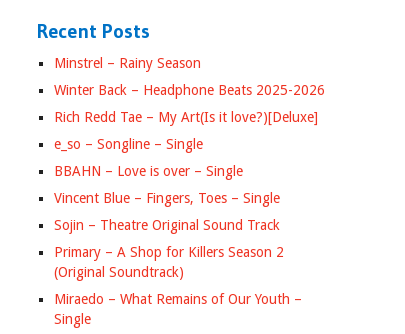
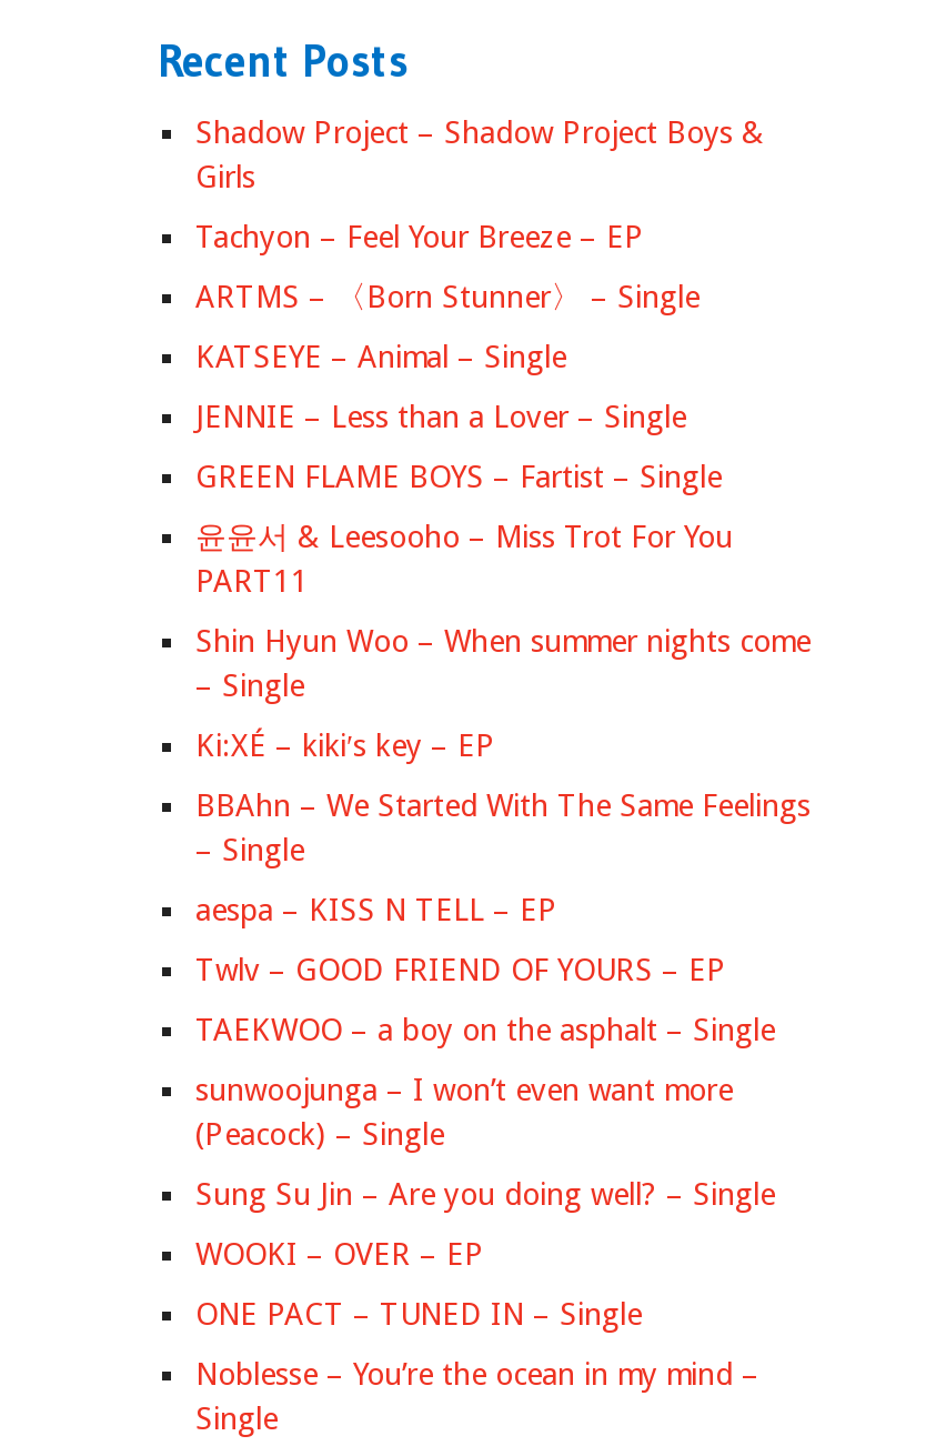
- Minstrel – Rainy Season
- Winter Back – Headphone Beats 2025-2026
- Rich Redd Tae – My Art(Is it love?)[Deluxe]
- e_so – Songline – Single
- BBAHN – Love is over – Single
- Vincent Blue – Fingers, Toes – Single
- Sojin – Theatre Original Sound Track
- Primary – A Shop for Killers Season 2
- (Original Soundtrack)
- Miraedo – What Remains of Our Youth –
+ Shadow Project – Shadow Project Boys &
+ Girls
+ Tachyon – Feel Your Breeze – EP
+ ARTMS – 〈Born Stunner〉 – Single
+ KATSEYE – Animal – Single
+ JENNIE – Less than a Lover – Single
+ GREEN FLAME BOYS – Fartist – Single
+ 윤윤서 & Leesooho – Miss Trot For You
+ PART11
+ Shin Hyun Woo – When summer nights come
+ – Single
+ Ki:XÉ – kiki′s key – EP
+ BBAhn – We Started With The Same Feelings
+ – Single
+ aespa – KISS N TELL – EP
+ Twlv – GOOD FRIEND OF YOURS – EP
+ TAEKWOO – a boy on the asphalt – Single
+ sunwoojunga – I won’t even want more
+ (Peacock) – Single
+ Sung Su Jin – Are you doing well? – Single
+ WOOKI – OVER – EP
+ ONE PACT – TUNED IN – Single
+ Noblesse – You’re the ocean in my mind –
